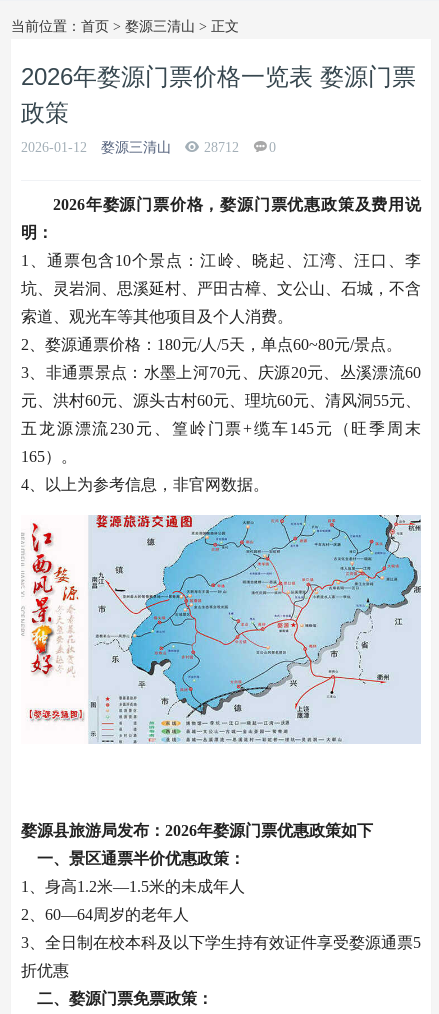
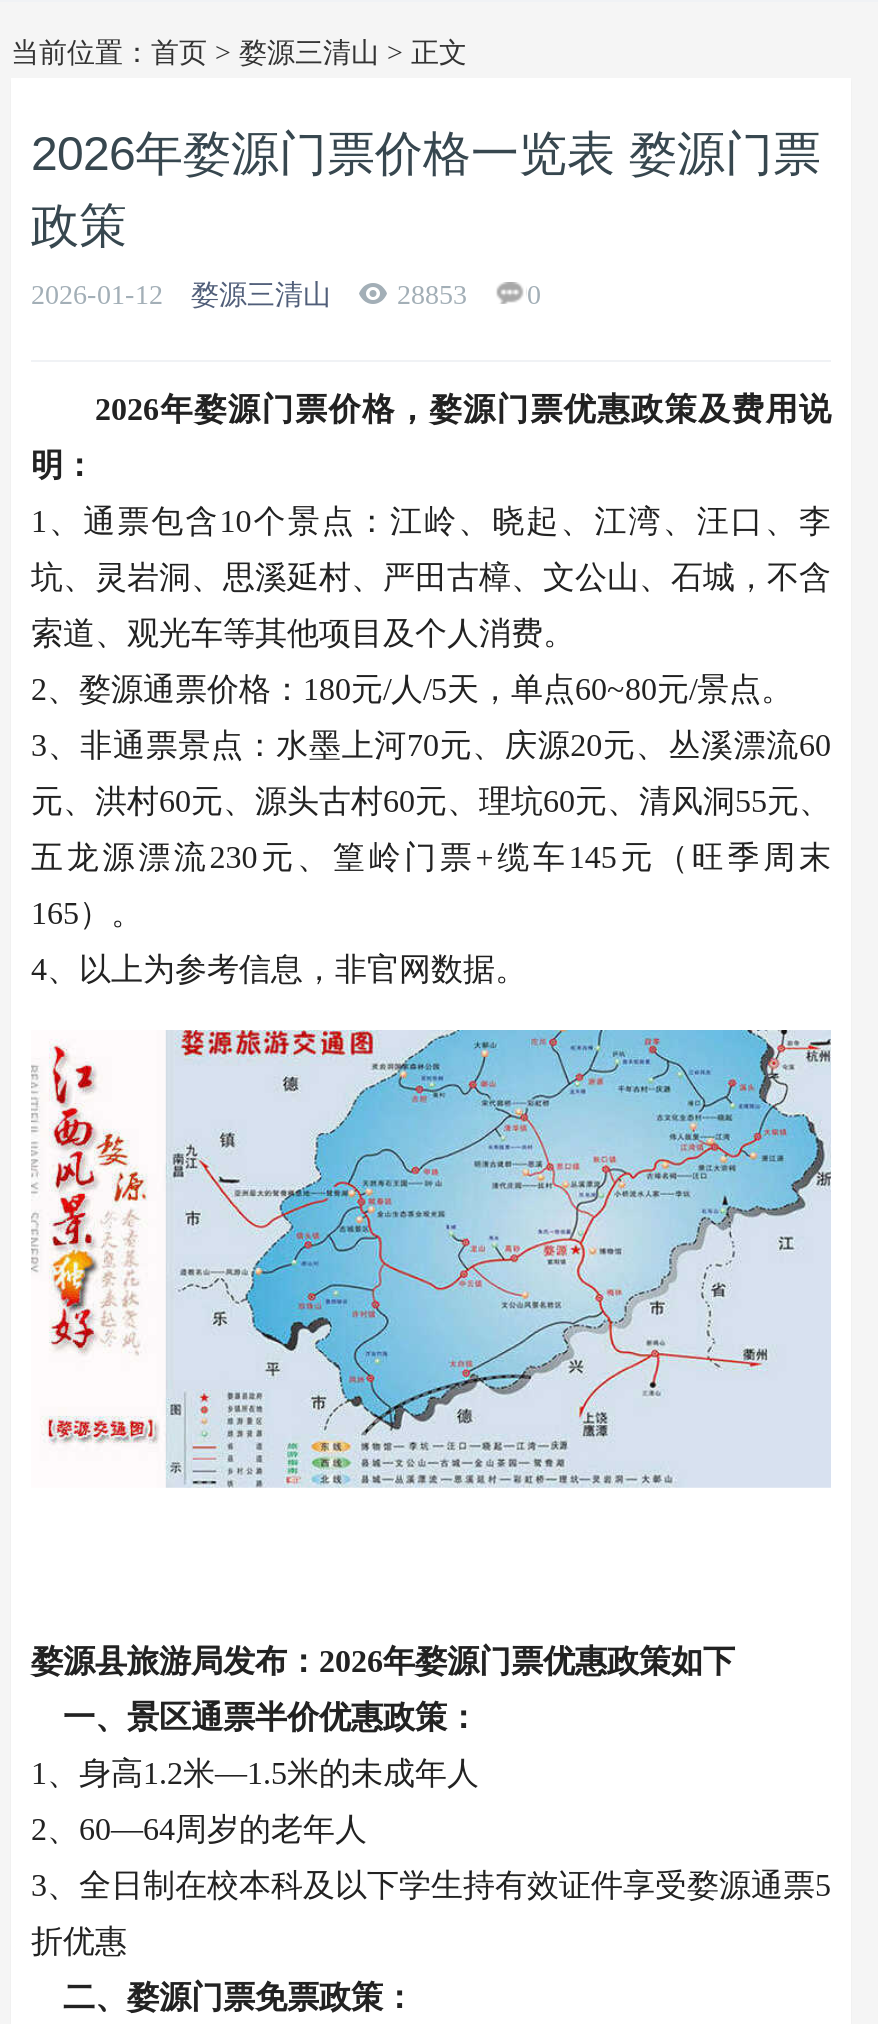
- 28712 0
+ 28853 0
